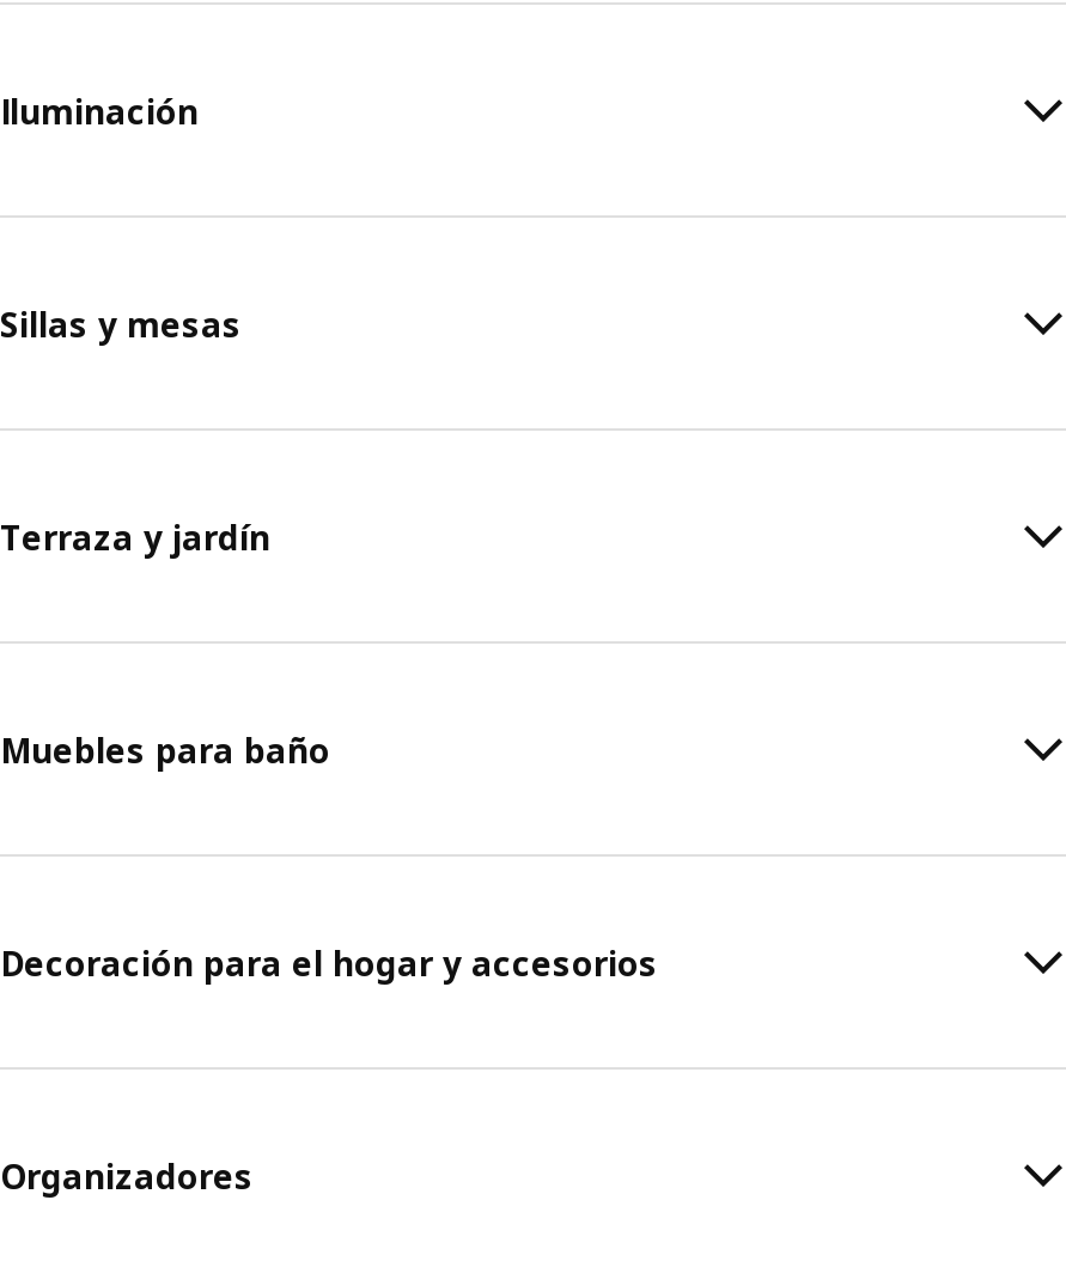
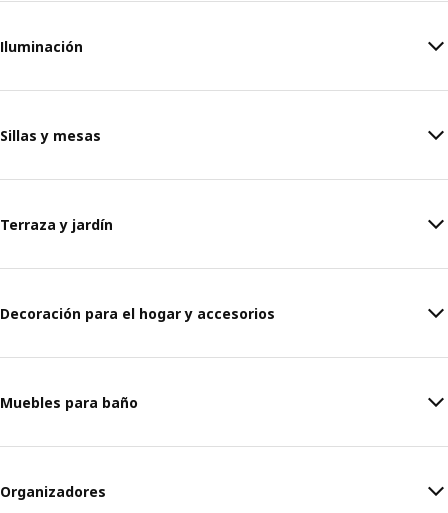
moved down: Muebles para baño

moved up: Decoración para el hogar y accesorios
